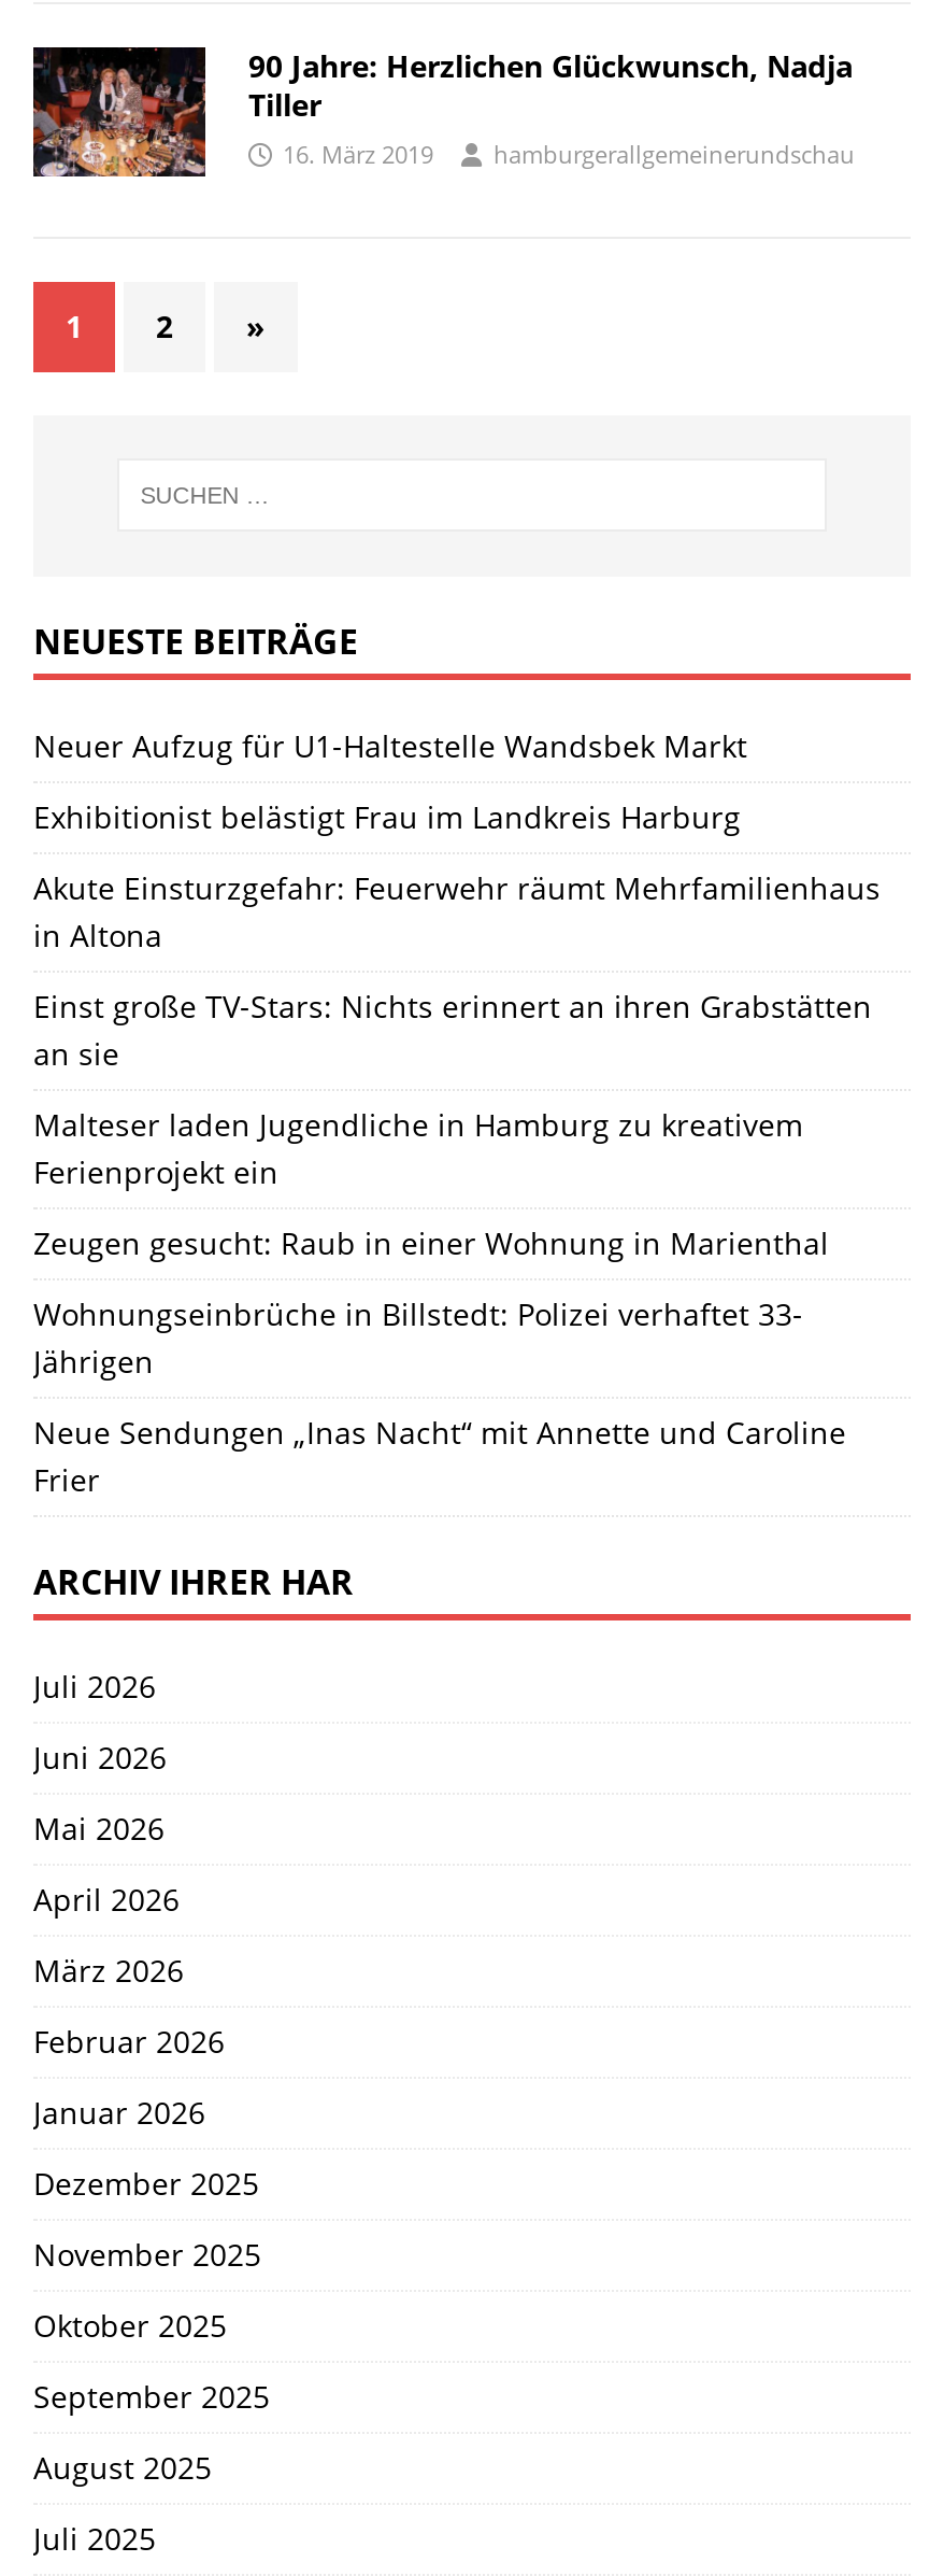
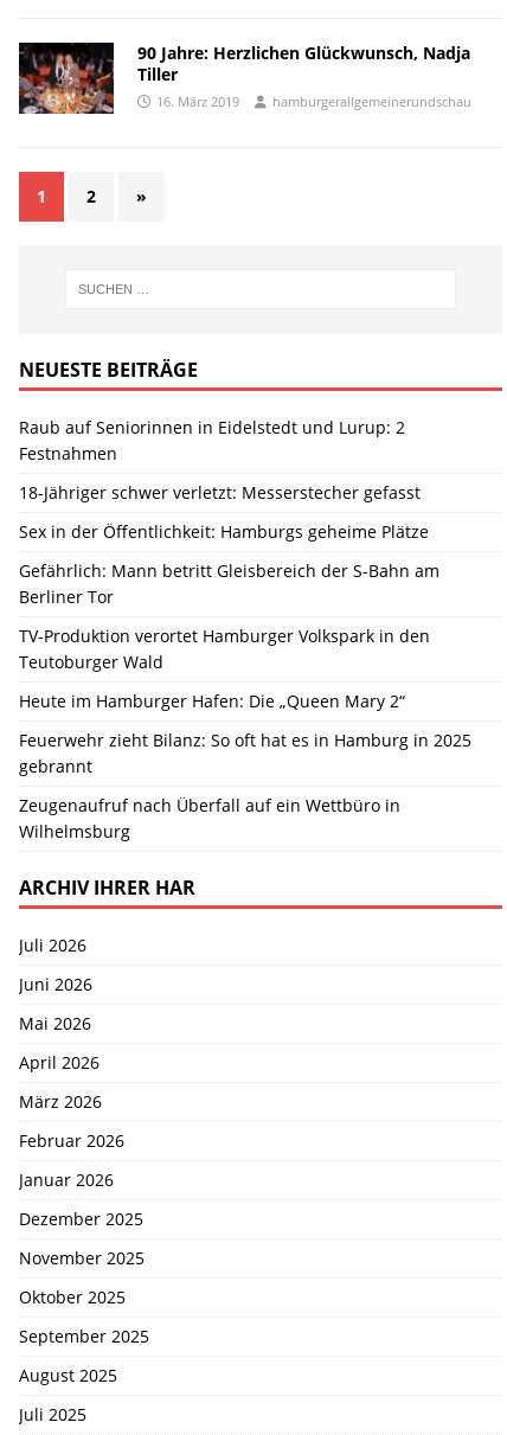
- Neuer Aufzug für U1-Haltestelle Wandsbek Markt
+ Raub auf Seniorinnen in Eidelstedt und Lurup: 2
+ Festnahmen

- Exhibitionist belästigt Frau im Landkreis Harburg
+ 18-Jähriger schwer verletzt: Messerstecher gefasst

- Akute Einsturzgefahr: Feuerwehr räumt Mehrfamilienhaus
- in Altona
+ Sex in der Öffentlichkeit: Hamburgs geheime Plätze

- Einst große TV-Stars: Nichts erinnert an ihren Grabstätten
- an sie
+ Gefährlich: Mann betritt Gleisbereich der S-Bahn am
+ Berliner Tor

- Malteser laden Jugendliche in Hamburg zu kreativem
- Ferienprojekt ein
+ TV-Produktion verortet Hamburger Volkspark in den
+ Teutoburger Wald

- Zeugen gesucht: Raub in einer Wohnung in Marienthal
+ Heute im Hamburger Hafen: Die „Queen Mary 2“

- Wohnungseinbrüche in Billstedt: Polizei verhaftet 33-
- Jährigen
+ Feuerwehr zieht Bilanz: So oft hat es in Hamburg in 2025
+ gebrannt

- Neue Sendungen „Inas Nacht“ mit Annette und Caroline
- Frier
+ Zeugenaufruf nach Überfall auf ein Wettbüro in
+ Wilhelmsburg
